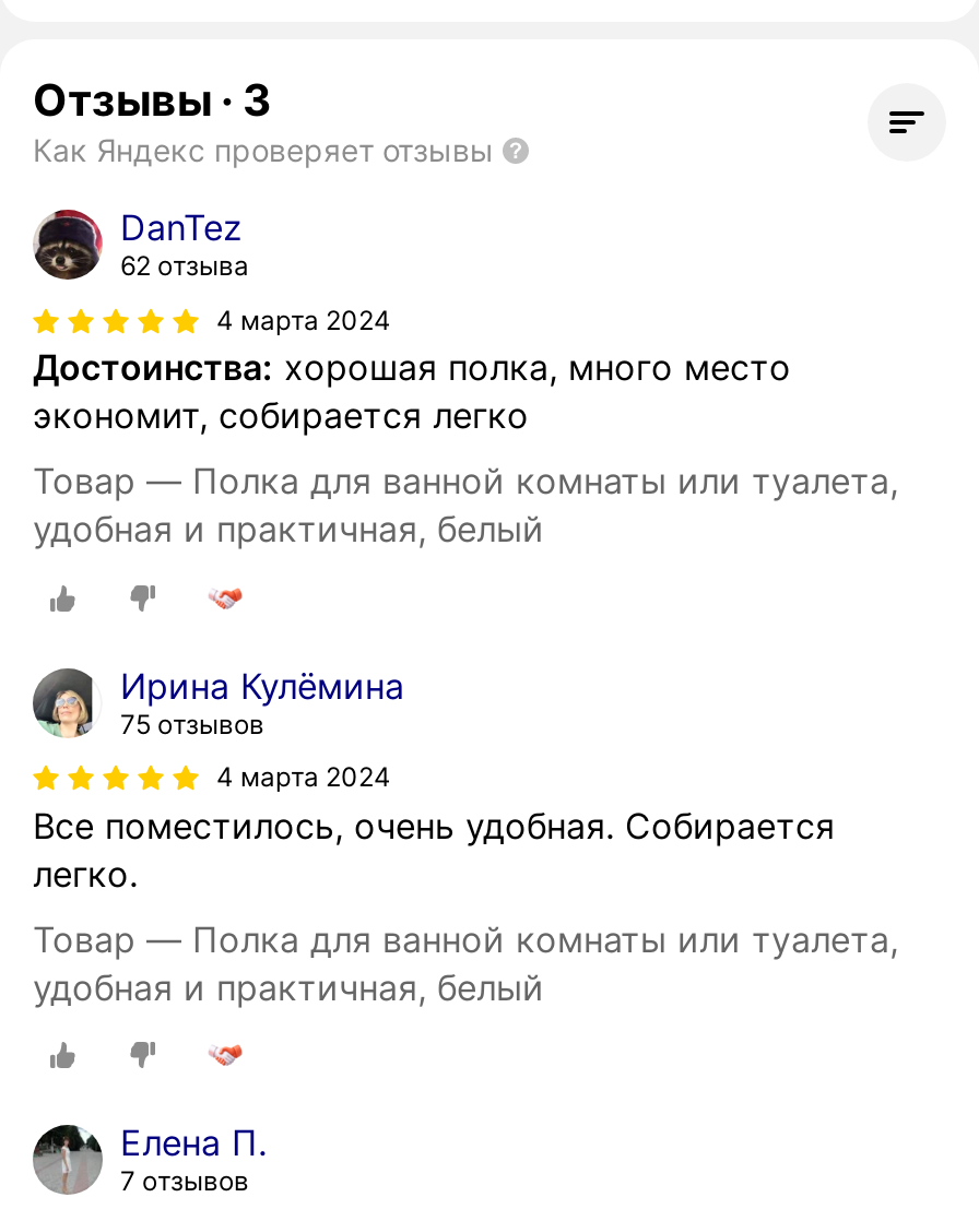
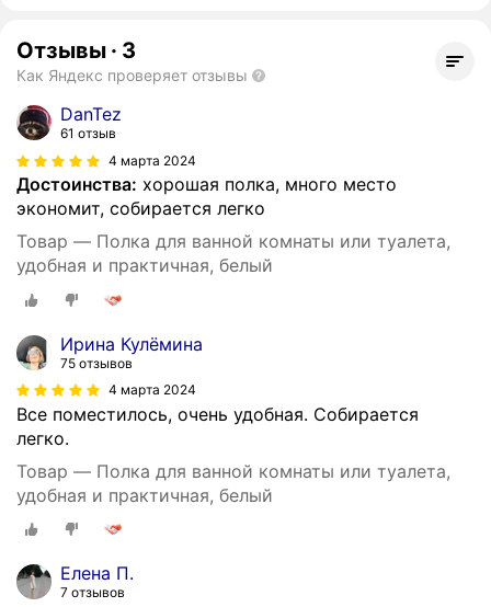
- 62 отзыва
+ 61 отзыв
